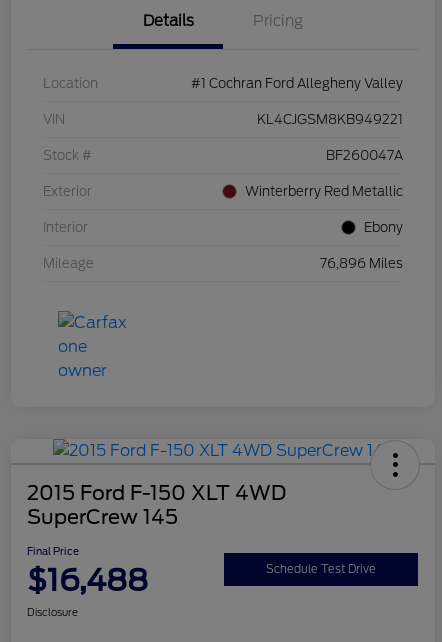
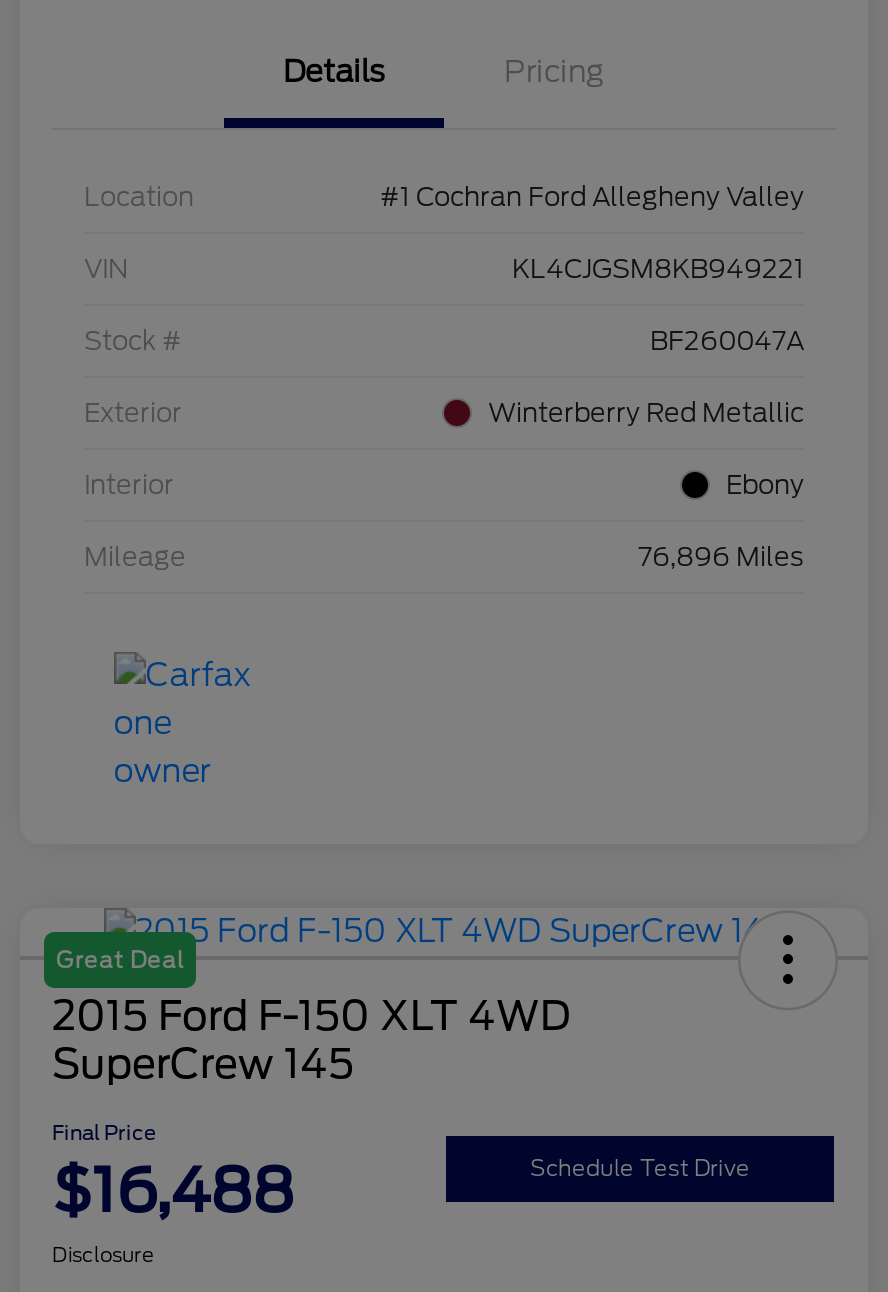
+ Great Deal
